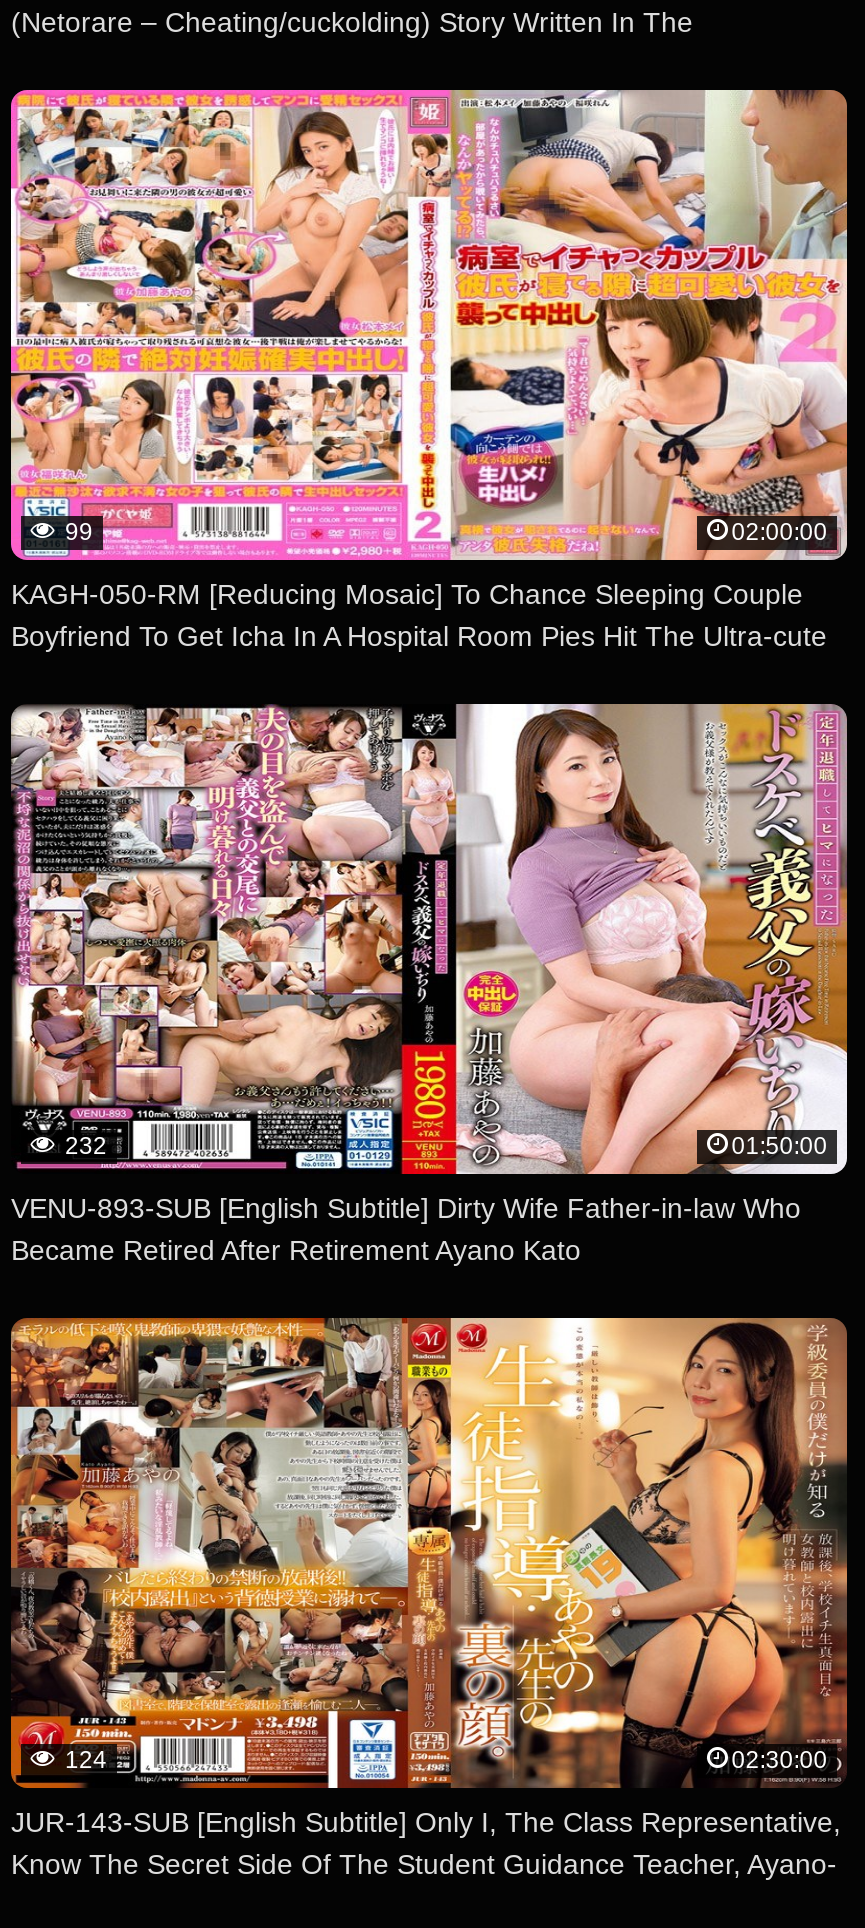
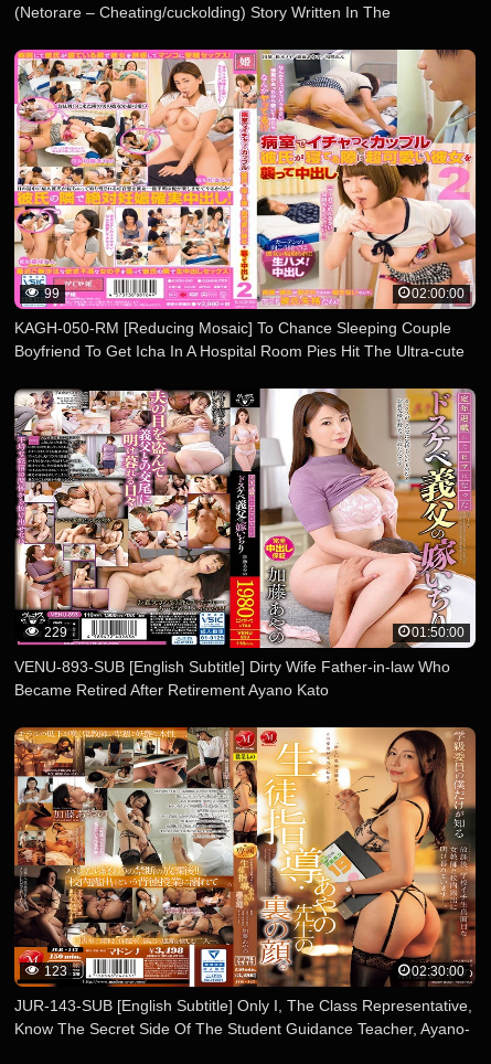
- 232
+ 229

- 124
+ 123
